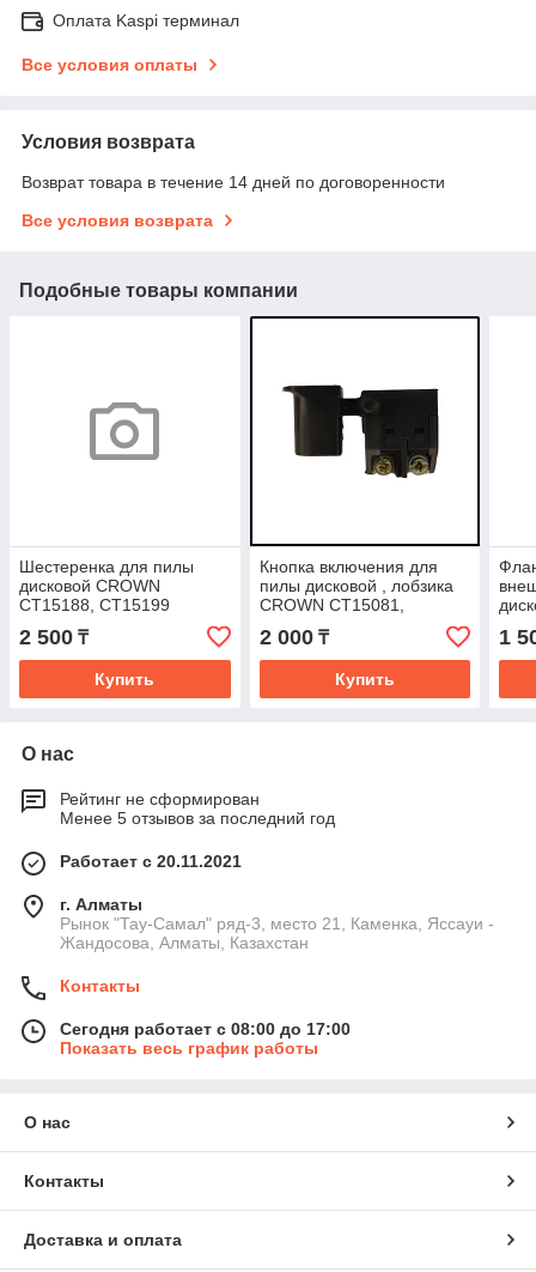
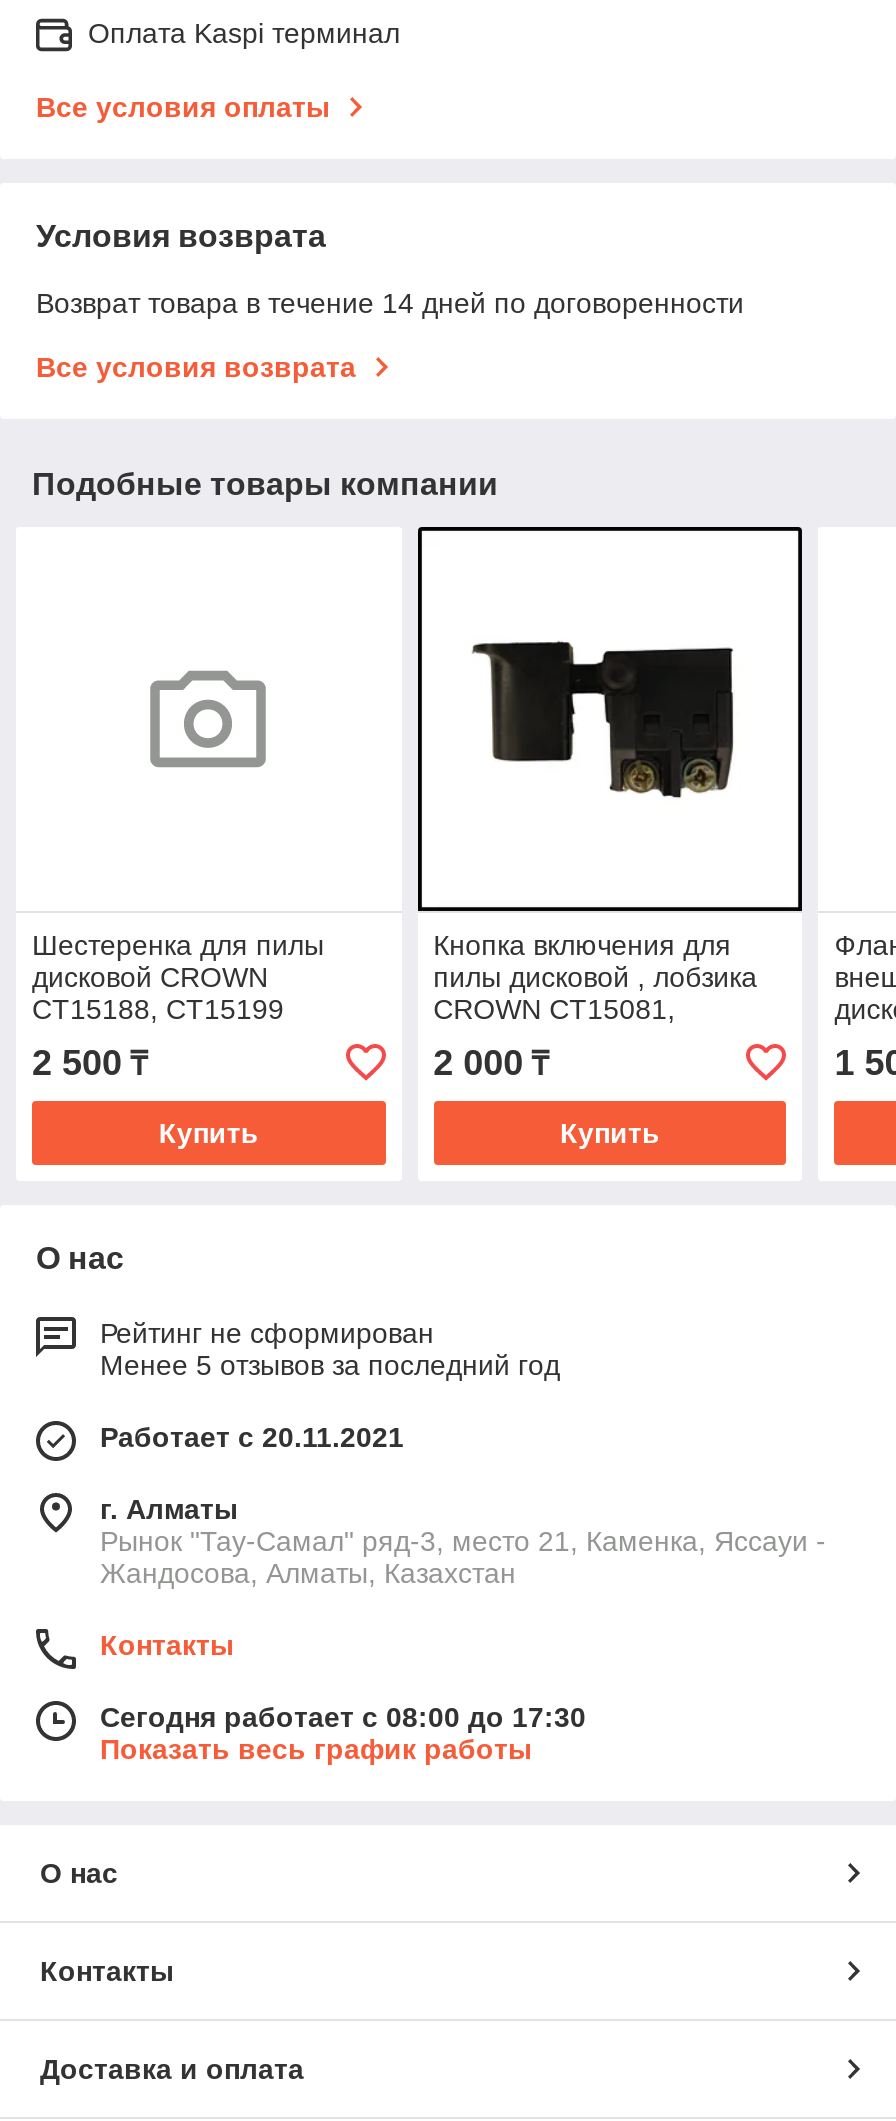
- Сегодня работает с 08:00 до 17:00
+ Сегодня работает с 08:00 до 17:30
